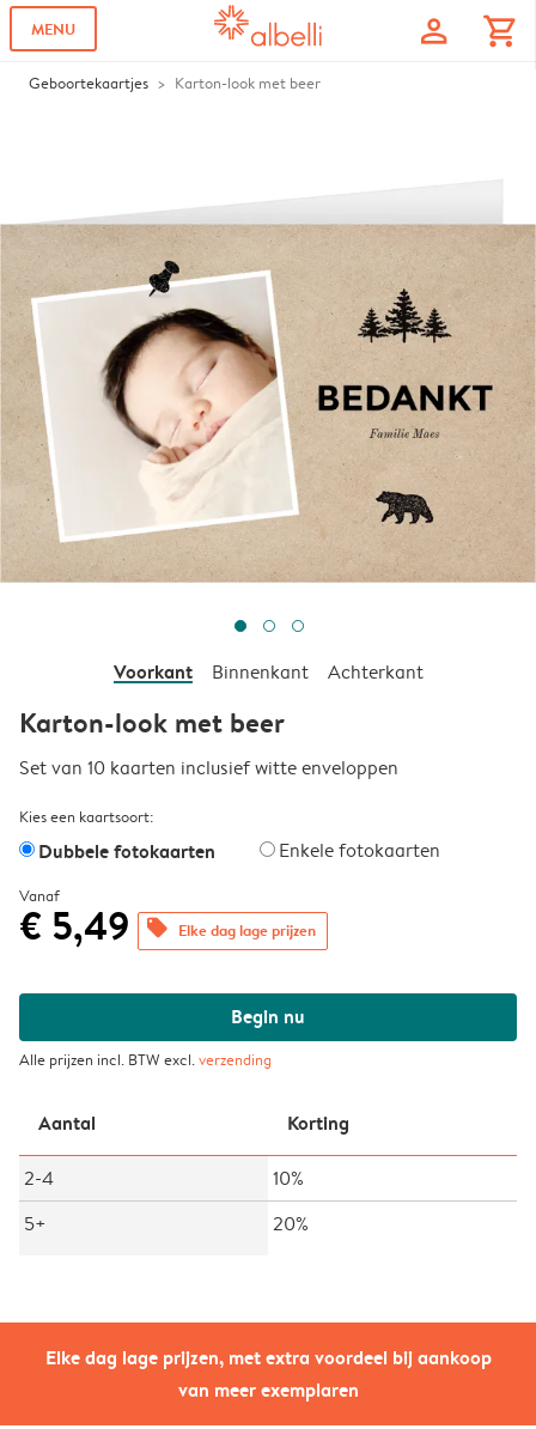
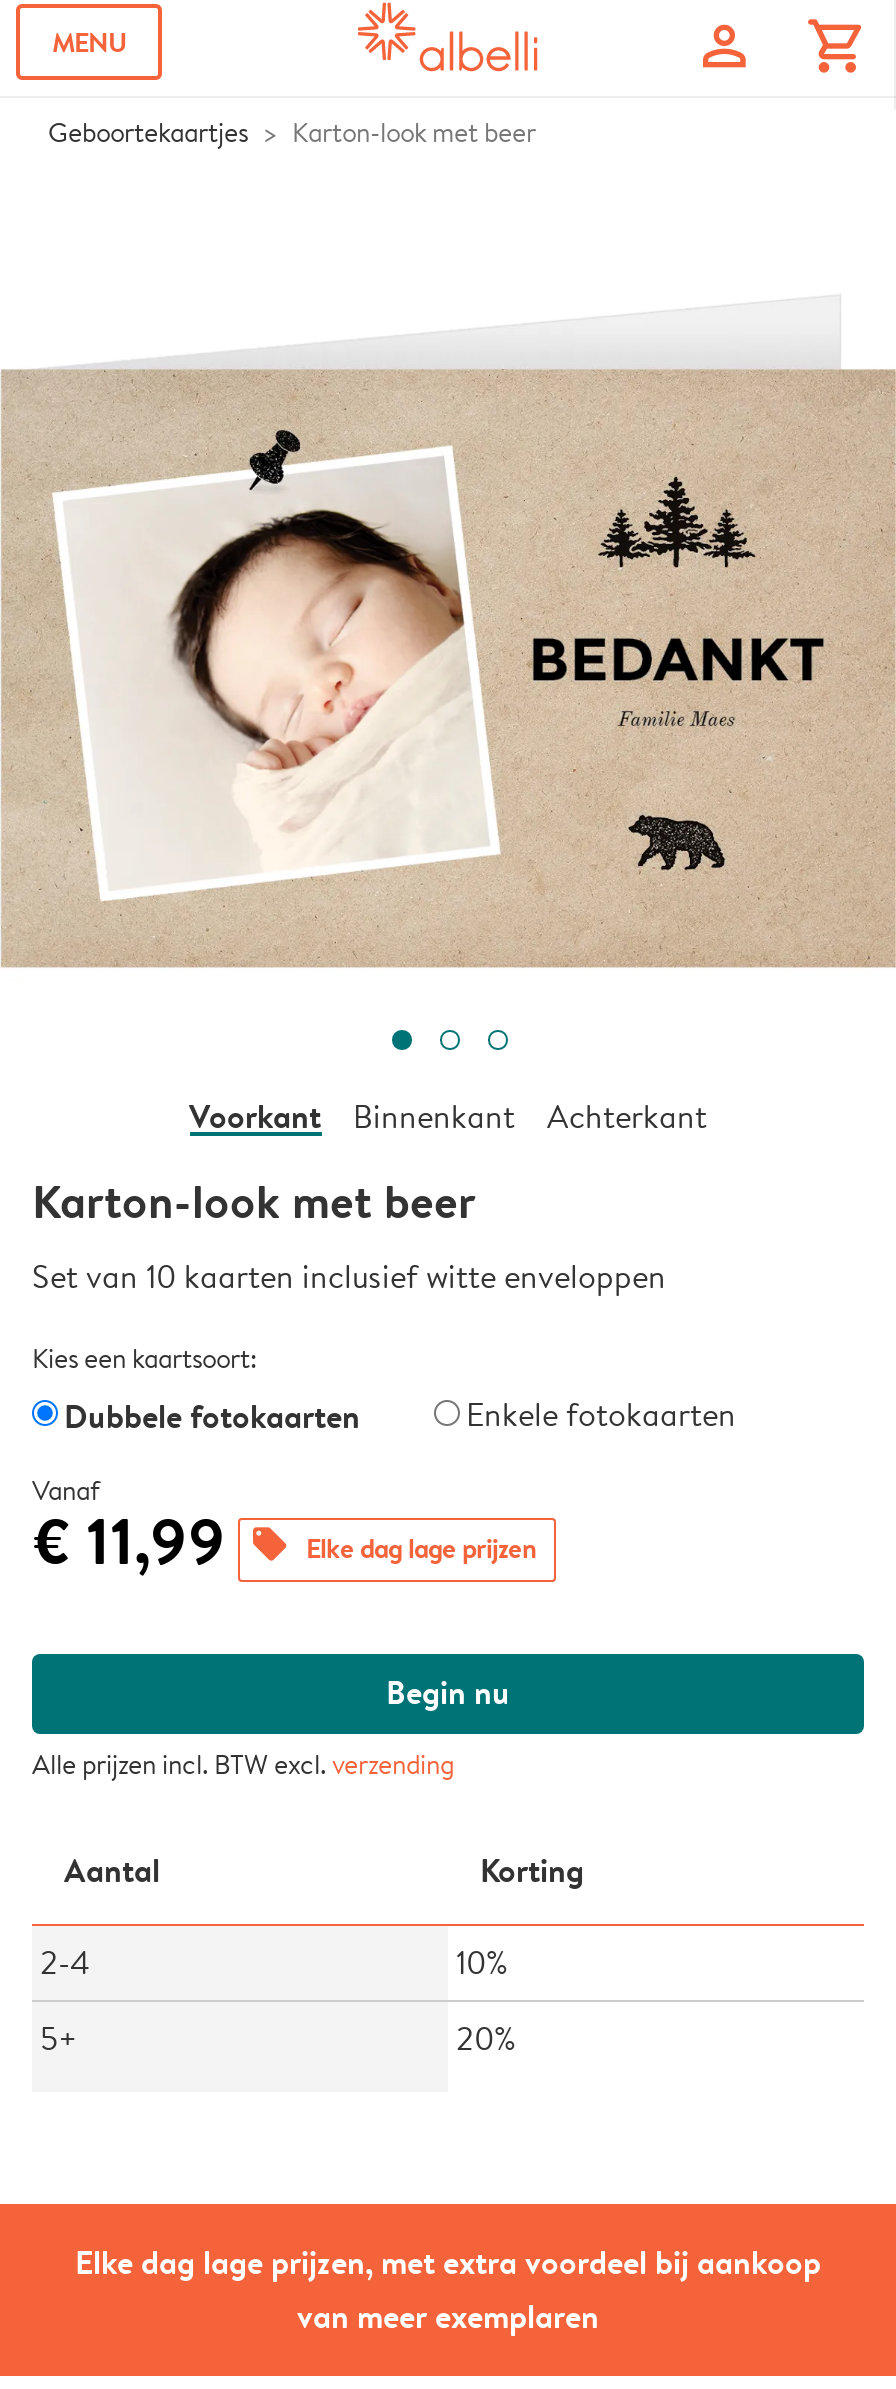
- € 5,49
+ € 11,99
